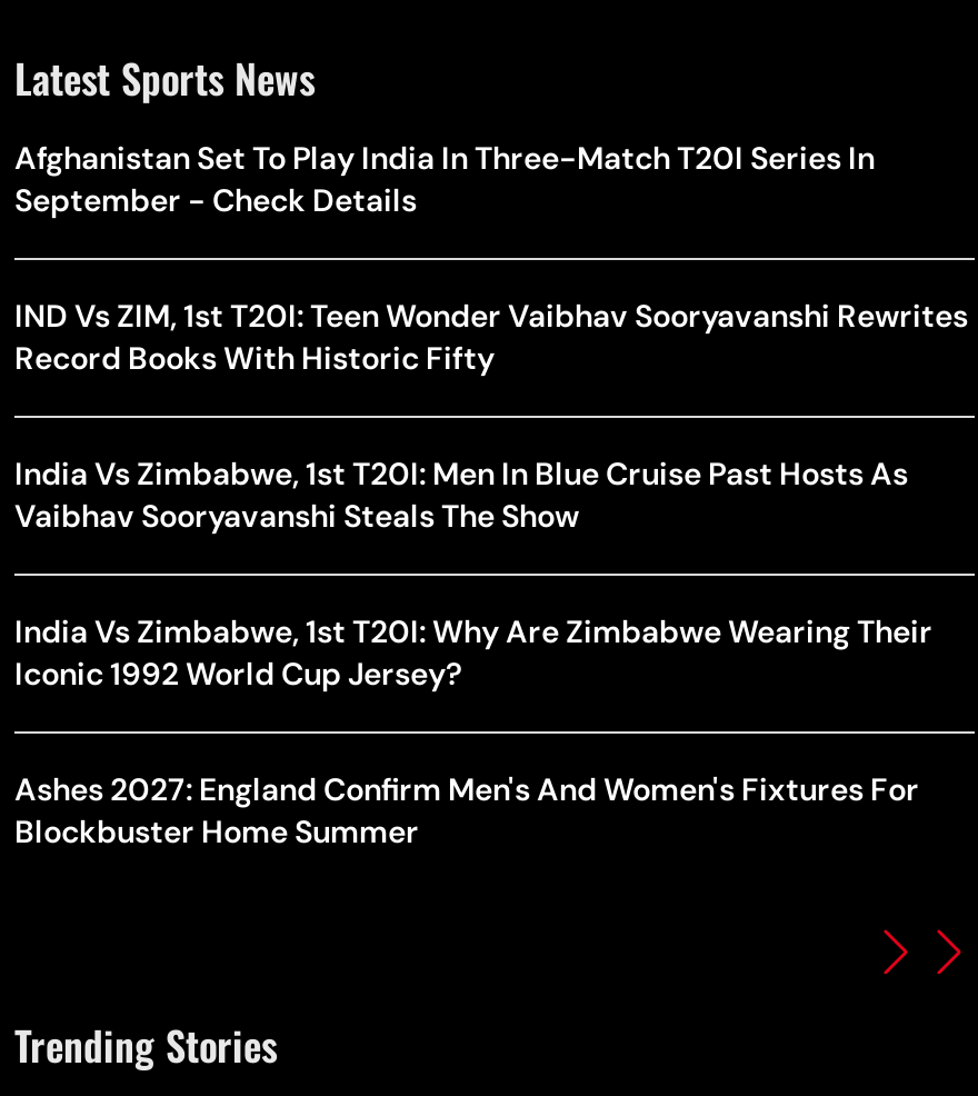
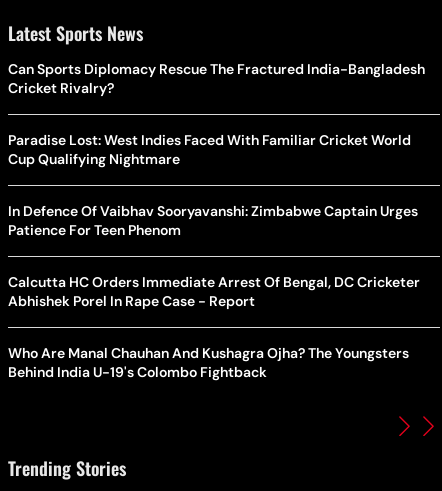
- Afghanistan Set To Play India In Three-Match T20I Series In
- September - Check Details
+ Can Sports Diplomacy Rescue The Fractured India-Bangladesh
+ Cricket Rivalry?

- IND Vs ZIM, 1st T20I: Teen Wonder Vaibhav Sooryavanshi Rewrites
- Record Books With Historic Fifty
+ Paradise Lost: West Indies Faced With Familiar Cricket World
+ Cup Qualifying Nightmare

- India Vs Zimbabwe, 1st T20I: Men In Blue Cruise Past Hosts As
- Vaibhav Sooryavanshi Steals The Show
+ In Defence Of Vaibhav Sooryavanshi: Zimbabwe Captain Urges
+ Patience For Teen Phenom

- India Vs Zimbabwe, 1st T20I: Why Are Zimbabwe Wearing Their
- Iconic 1992 World Cup Jersey?
+ Calcutta HC Orders Immediate Arrest Of Bengal, DC Cricketer
+ Abhishek Porel In Rape Case - Report

- Ashes 2027: England Confirm Men's And Women's Fixtures For
- Blockbuster Home Summer
+ Who Are Manal Chauhan And Kushagra Ojha? The Youngsters
+ Behind India U-19's Colombo Fightback
